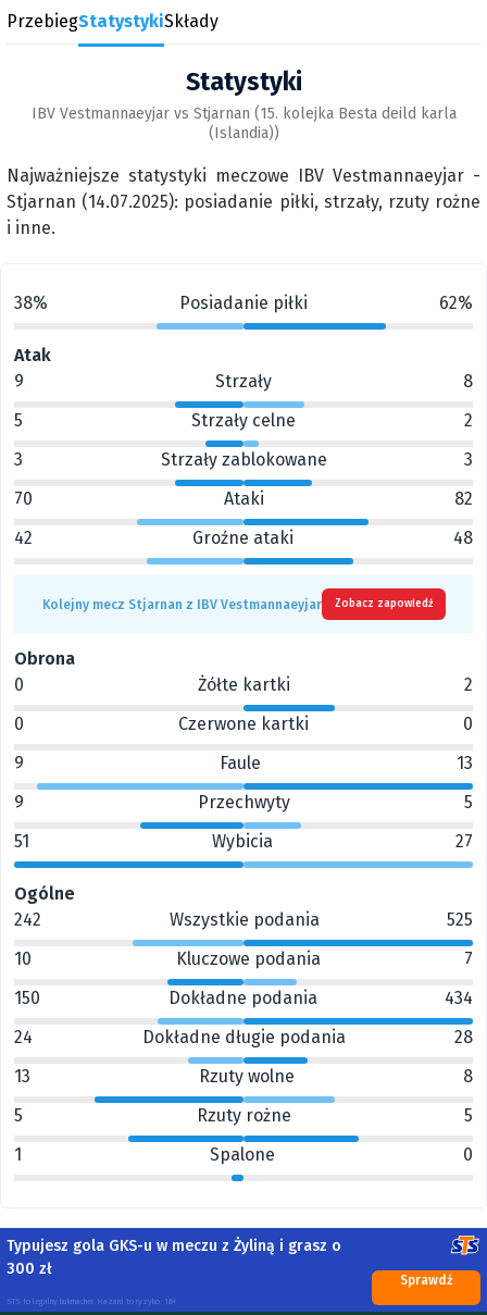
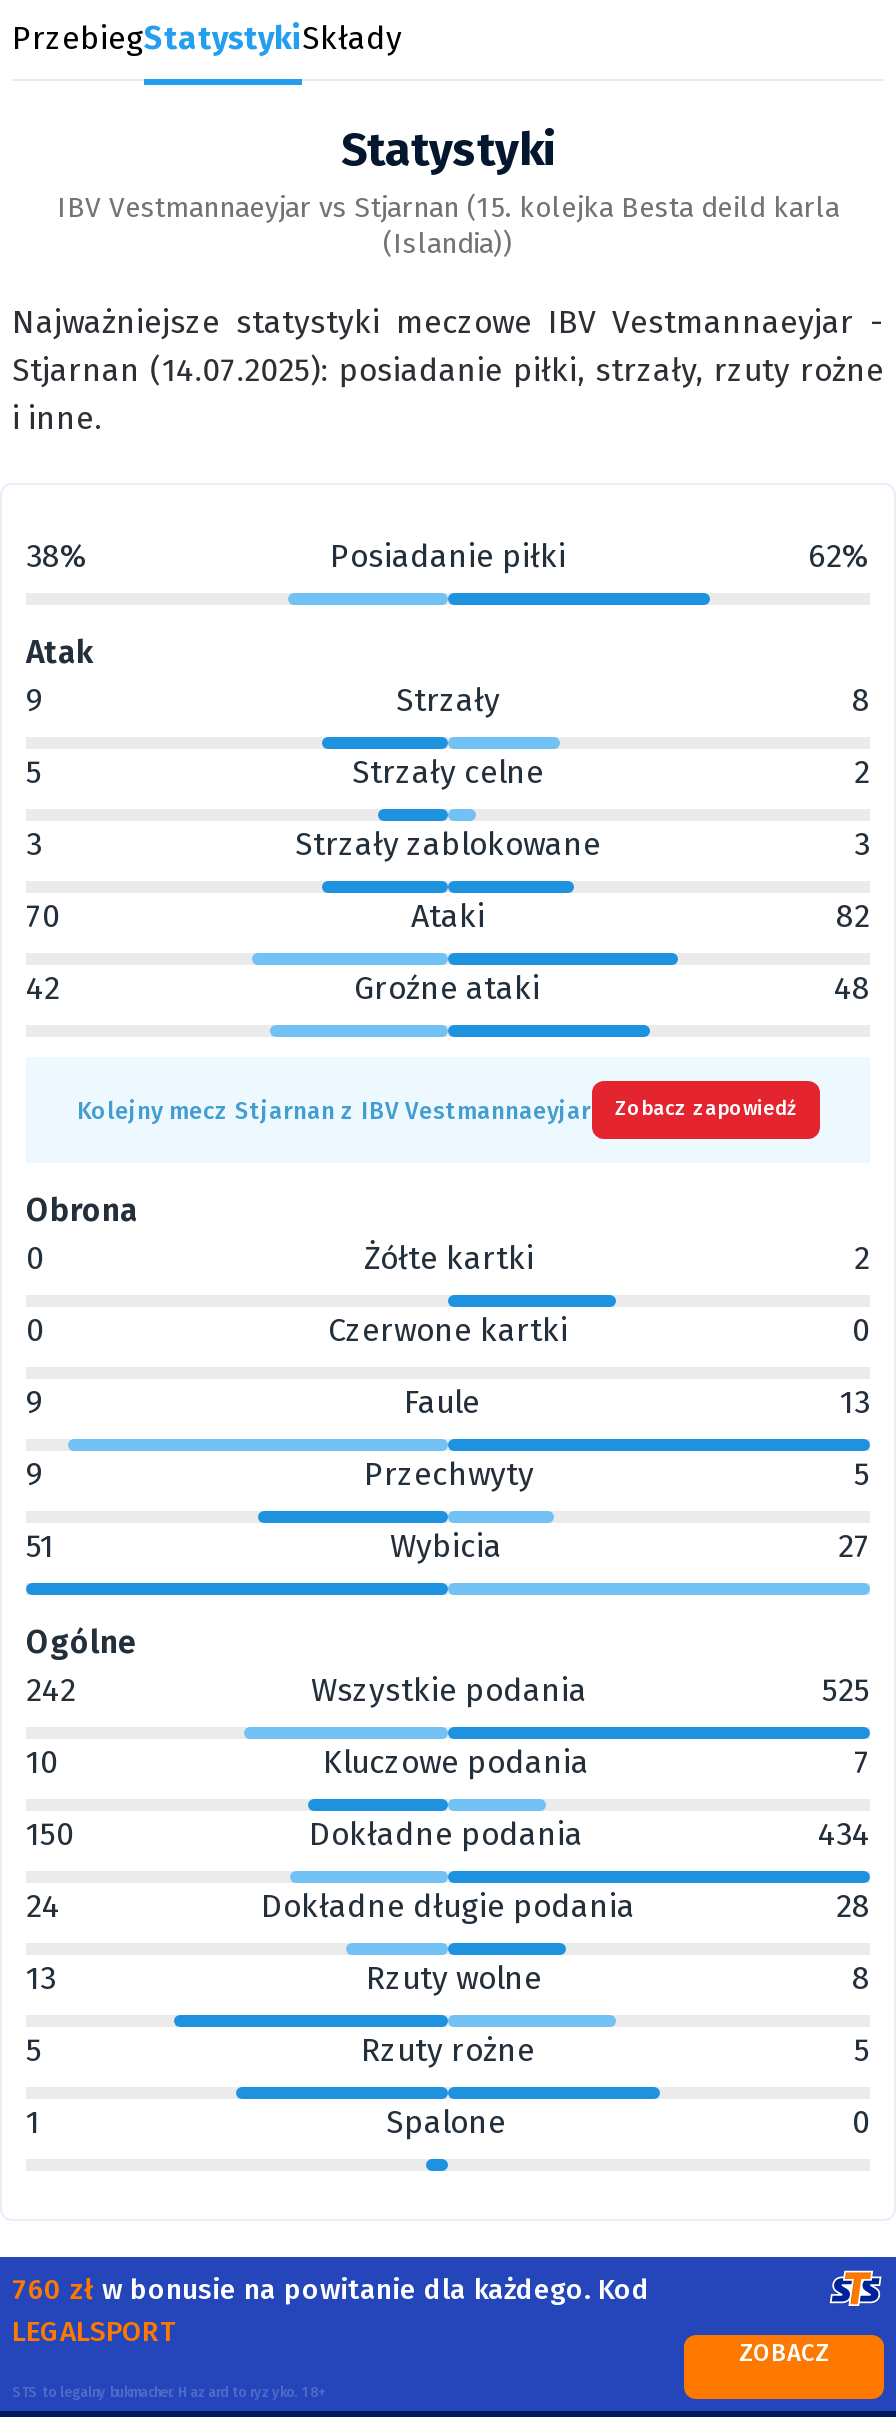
- Typujesz gola GKS-u w meczu z Żyliną i grasz o
- 300 zł
+ 760 zł w bonusie na powitanie dla każdego. Kod
+ LEGALSPORT

- Sprawdź
+ ZOBACZ
